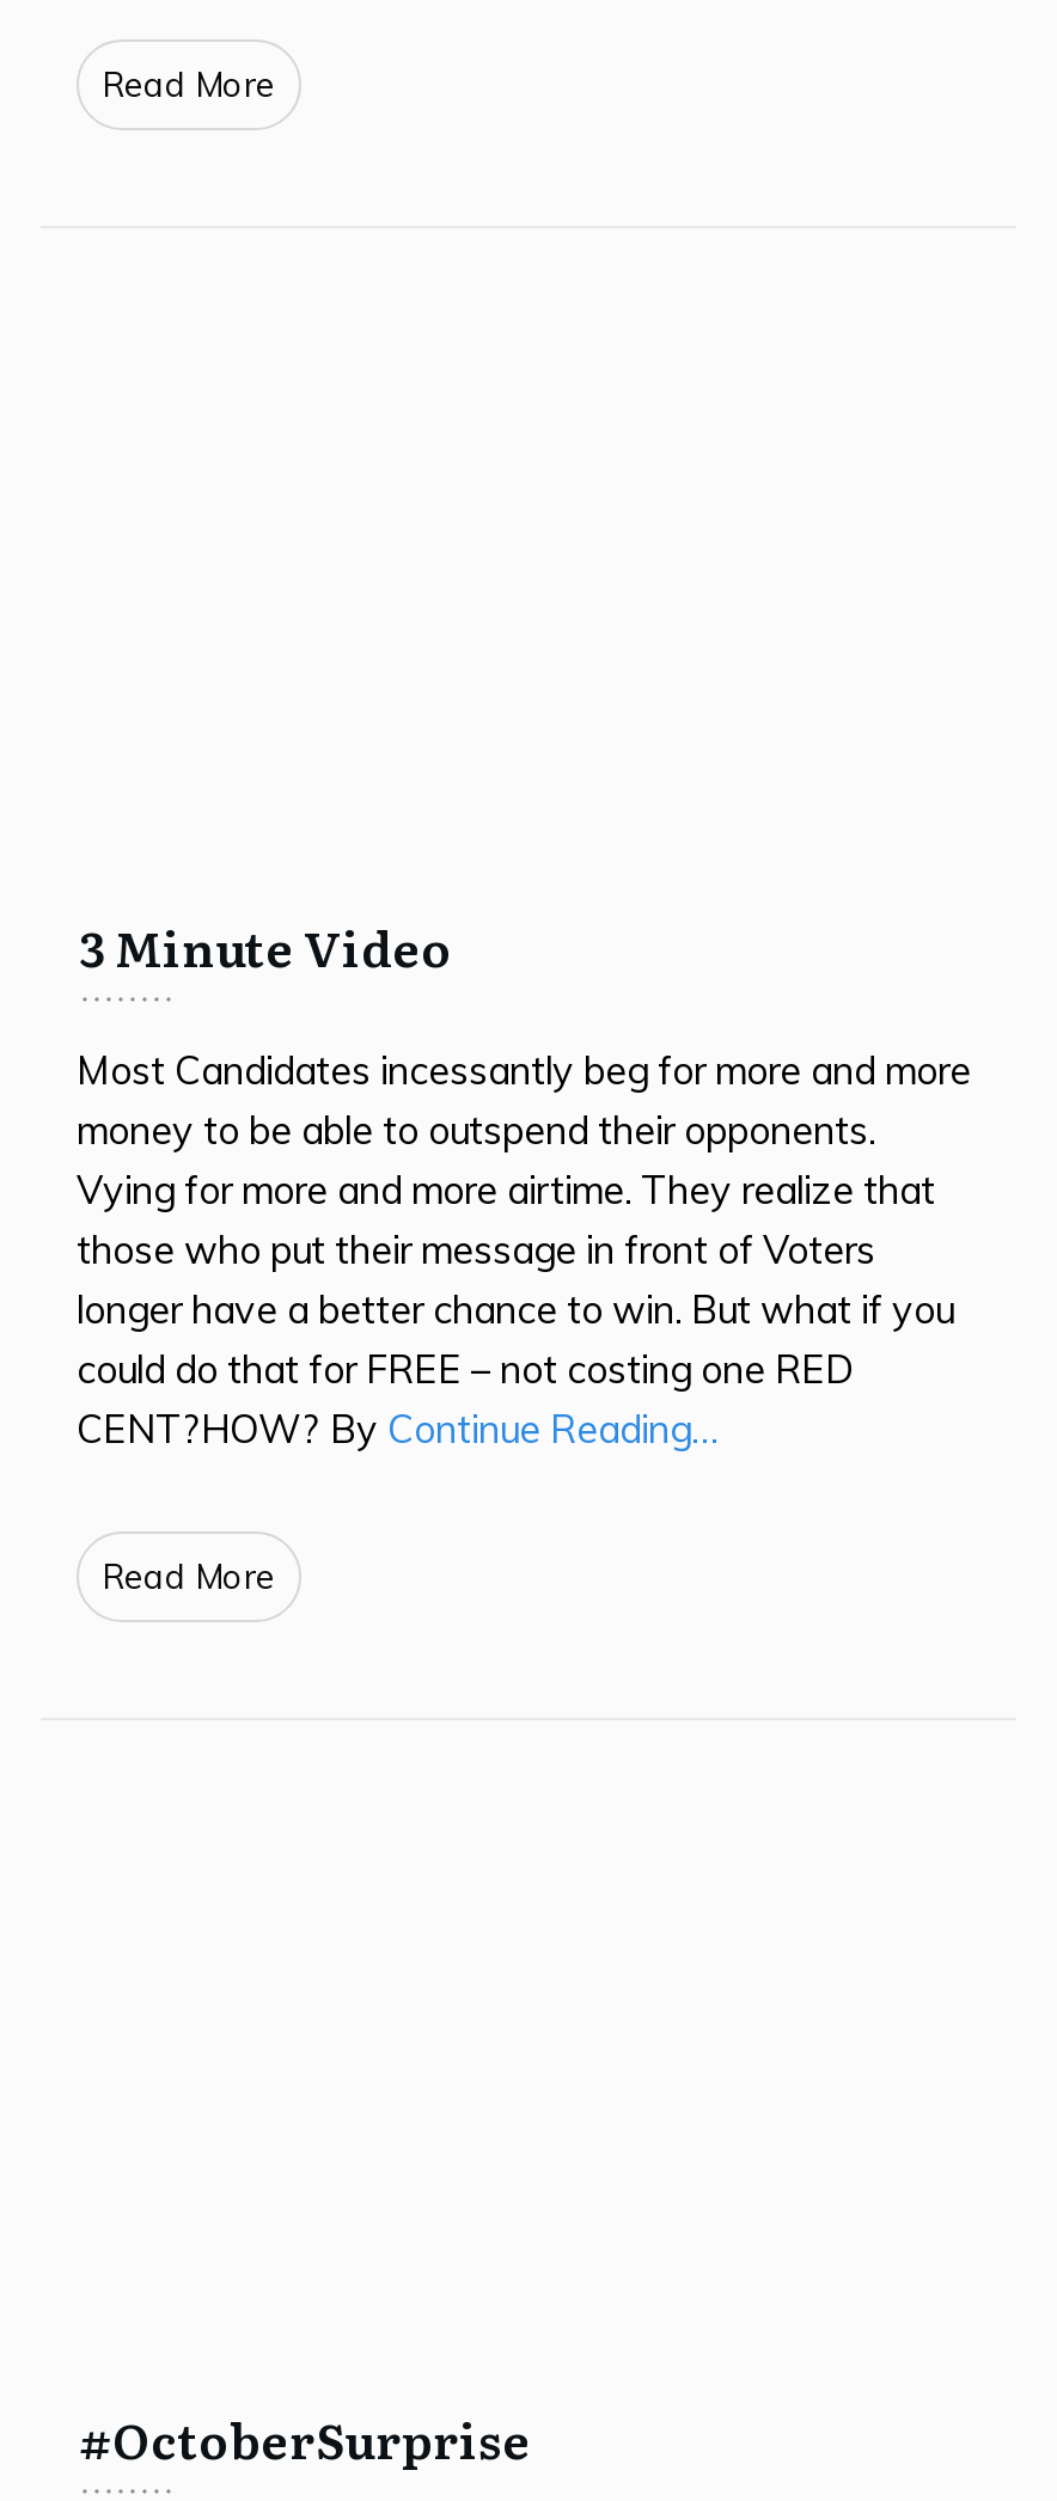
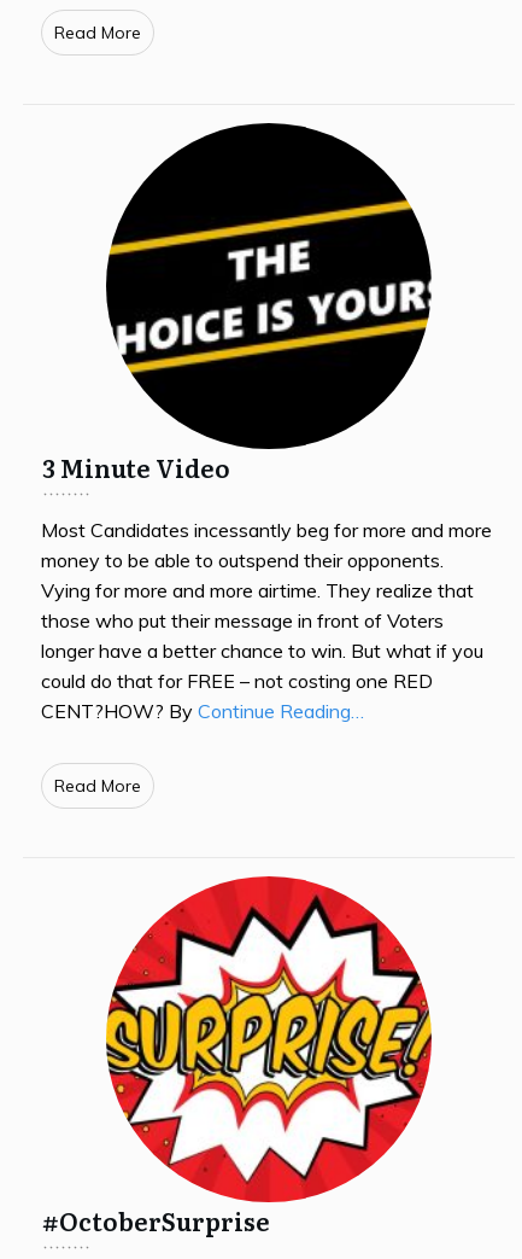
+ [image]

+ [image]
